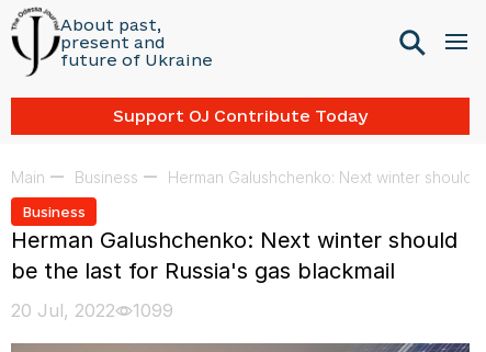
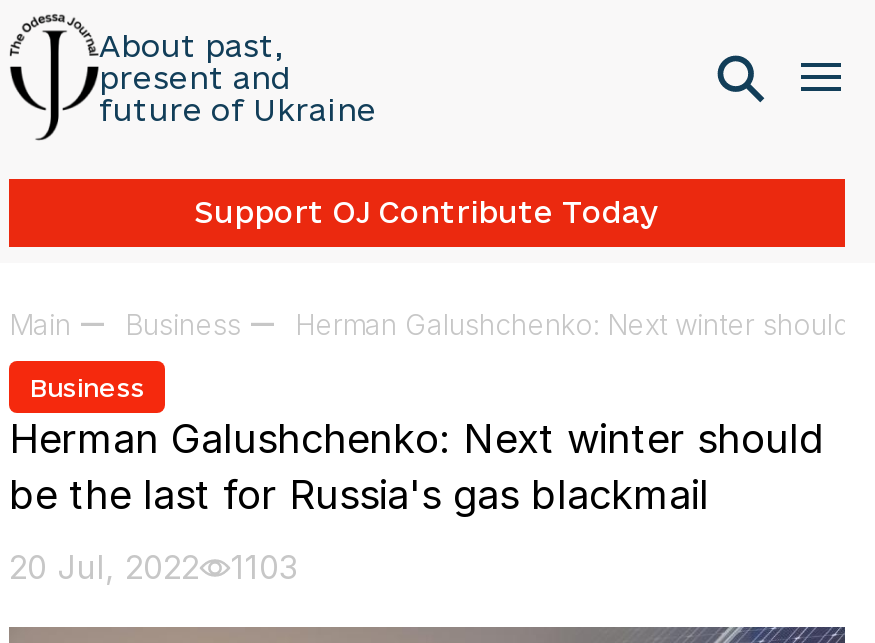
- 20 Jul, 2022 1099
+ 20 Jul, 2022 1103
